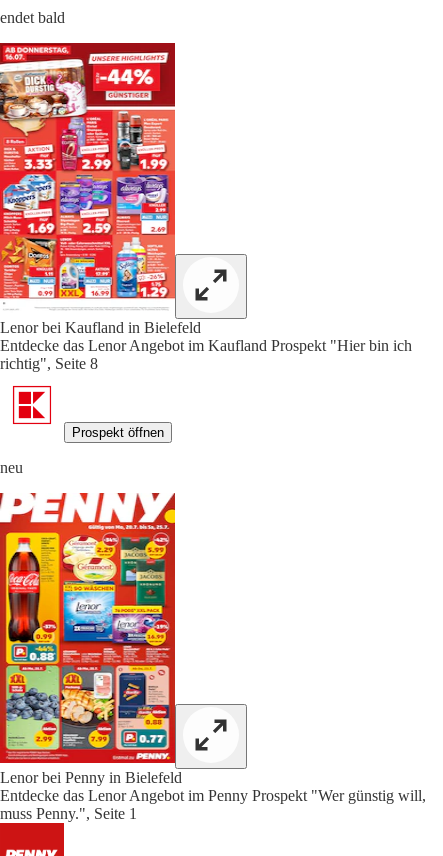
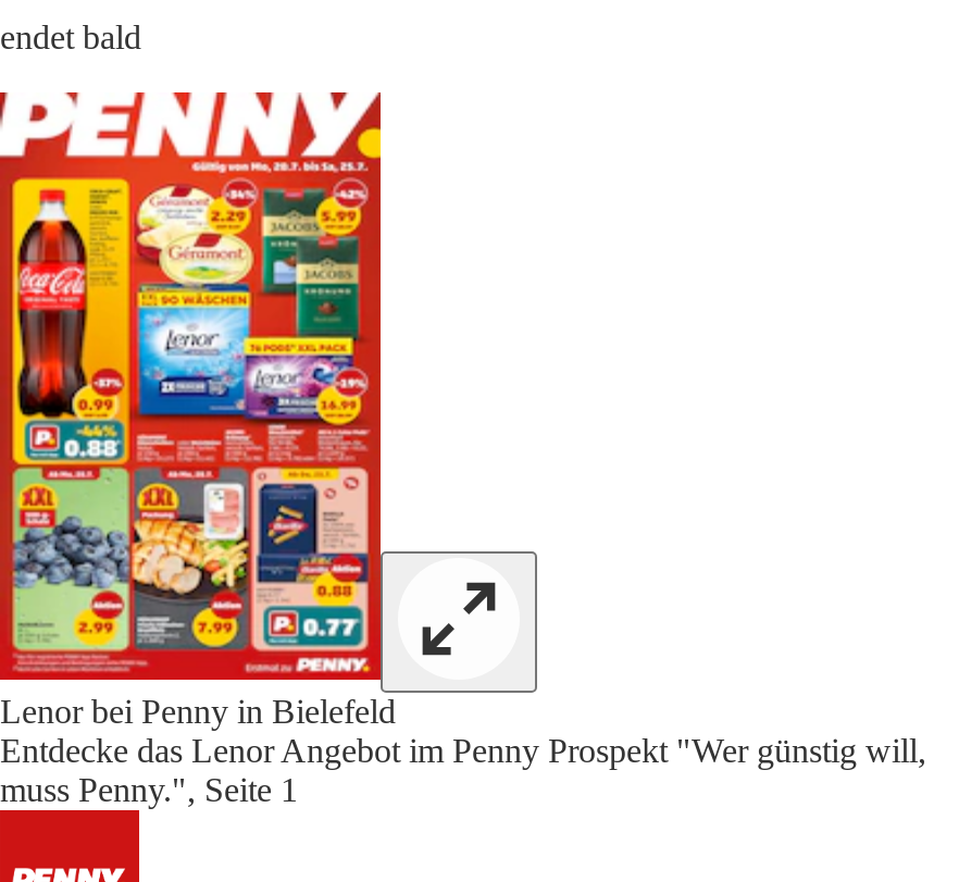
- [image]
- Lenor bei Kaufland in Bielefeld
- Entdecke das Lenor Angebot im Kaufland Prospekt "Hier bin ich
- richtig", Seite 8

- [image]
- Prospekt öffnen
- neu
